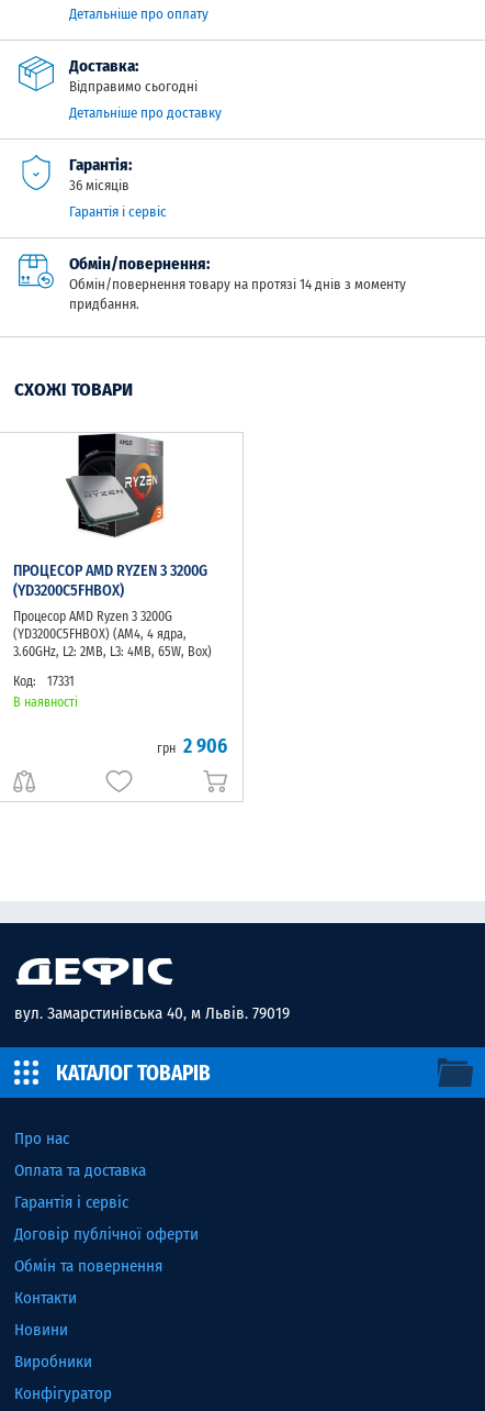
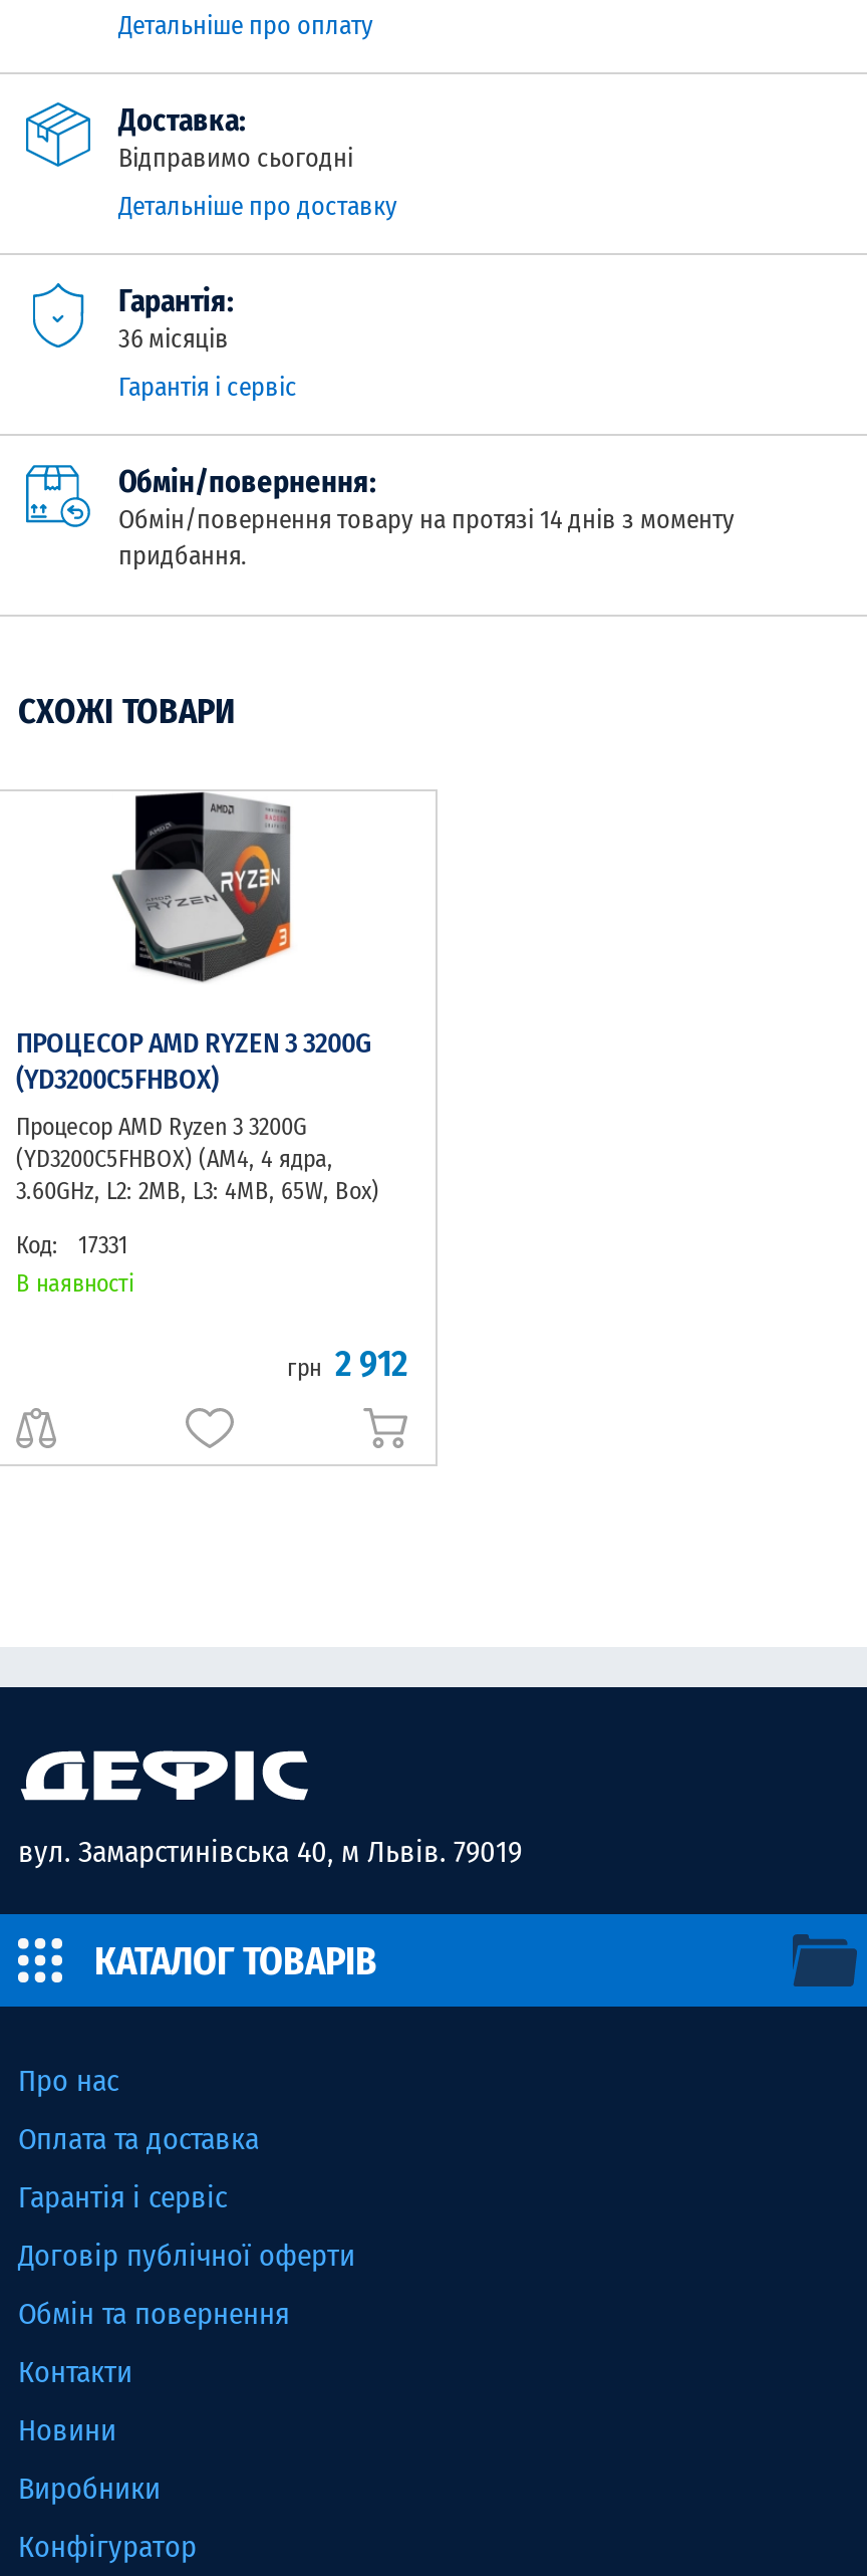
- грн 2 906
+ грн 2 912
